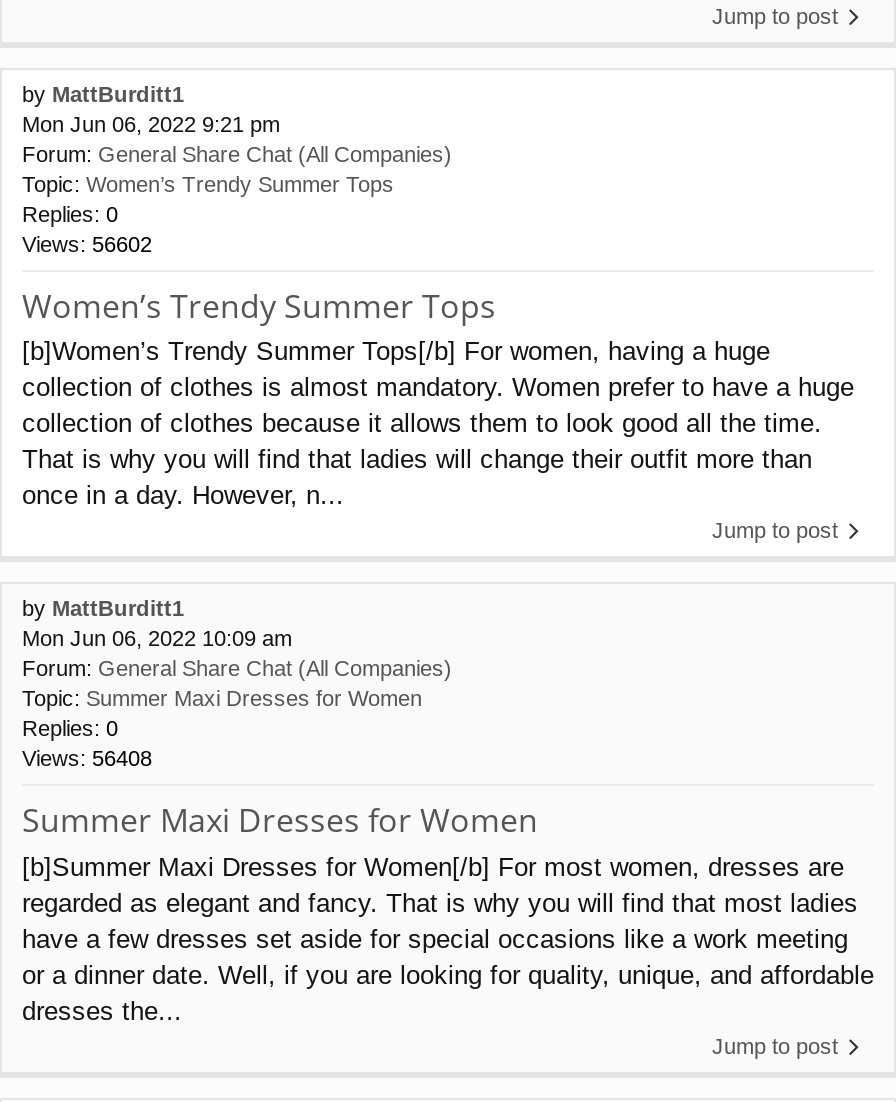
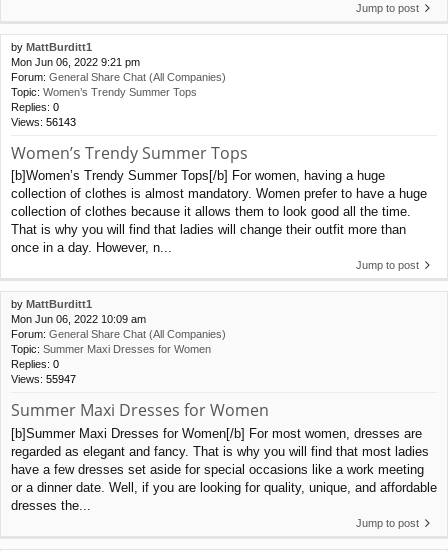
- Views: 56602
+ Views: 56143

- Views: 56408
+ Views: 55947
